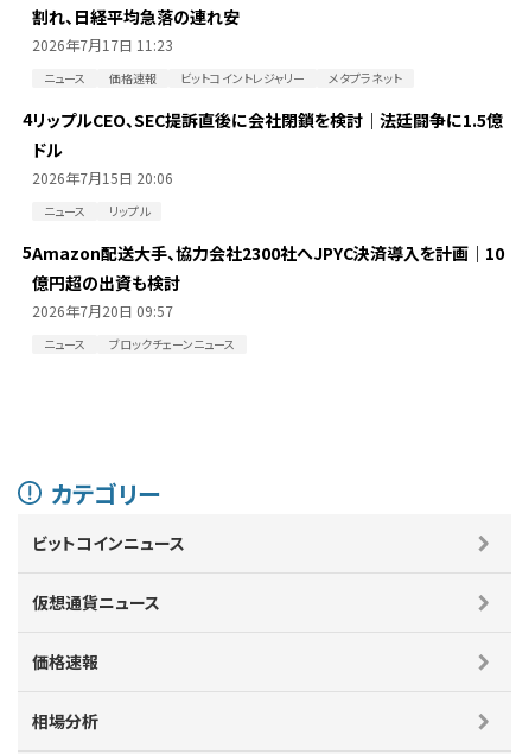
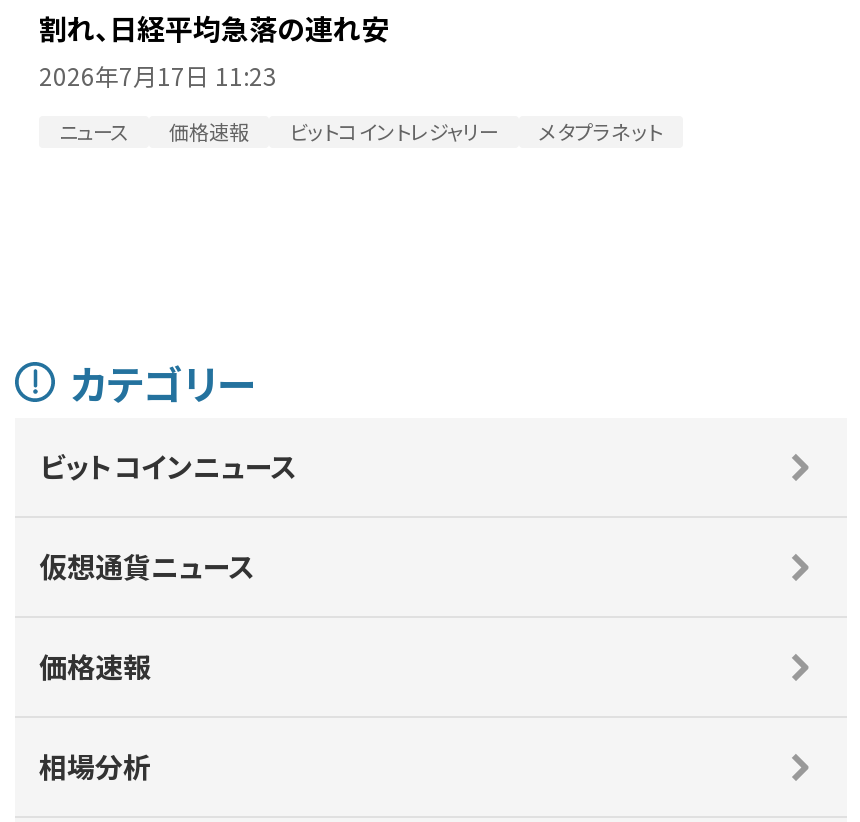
- 4リップルCEO、SEC提訴直後に会社閉鎖を検討｜法廷闘争に1.5億
- ドル
- 2026年7月15日 20:06
- ニュース
- リップル
- 5Amazon配送大手、協力会社2300社へJPYC決済導入を計画｜10
- 億円超の出資も検討
- 2026年7月20日 09:57
- ニュース
- ブロックチェーンニュース
